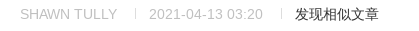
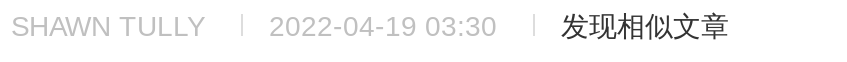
- SHAWN TULLY 2021-04-13 03:20 发现相似文章
+ SHAWN TULLY 2022-04-19 03:30 发现相似文章
